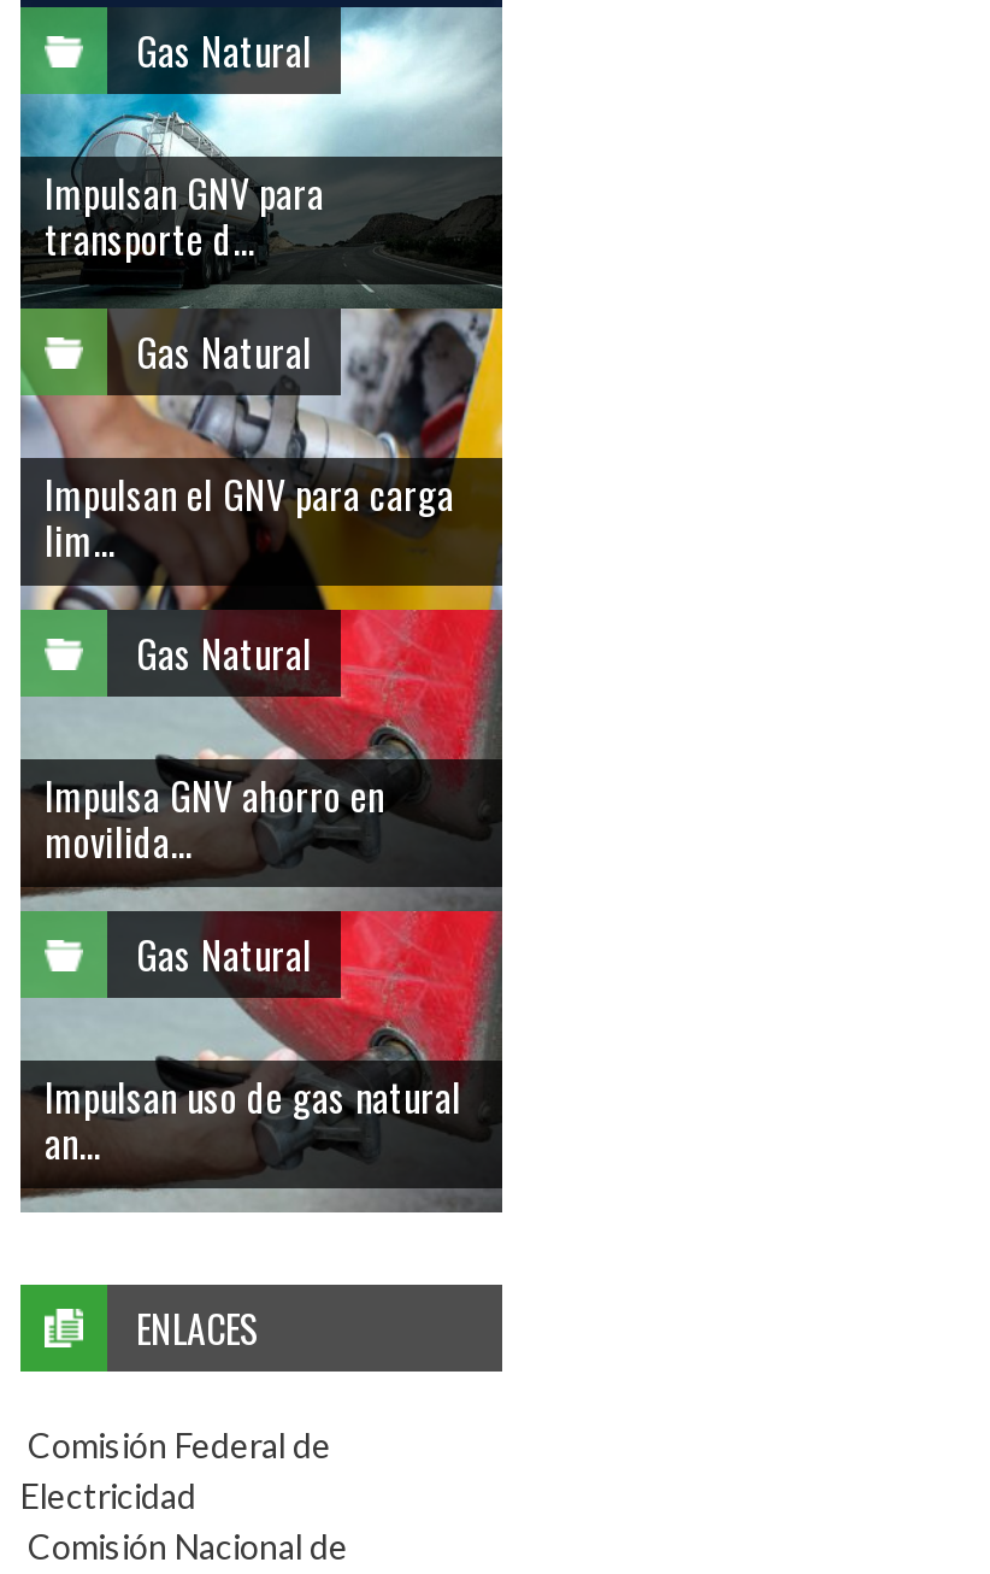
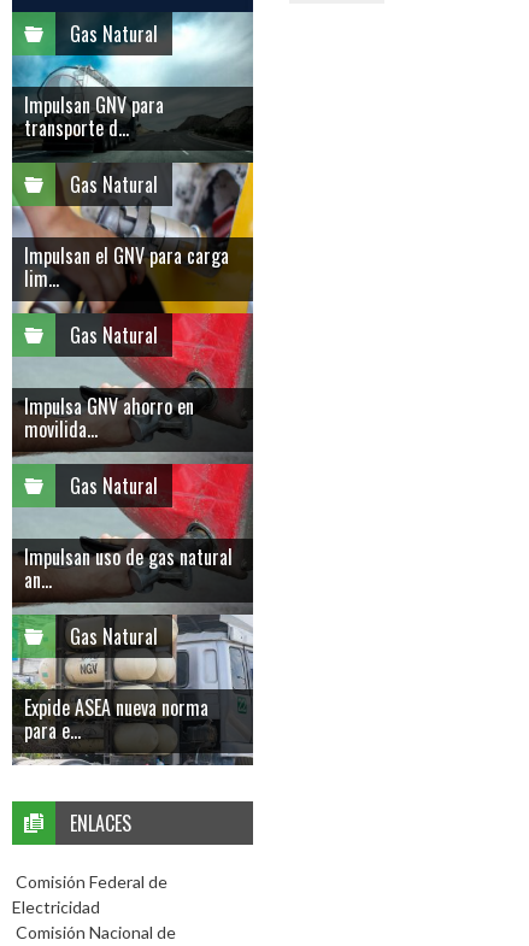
+ [image]
+ Gas Natural
+ Expide ASEA nueva norma
+ para e...
